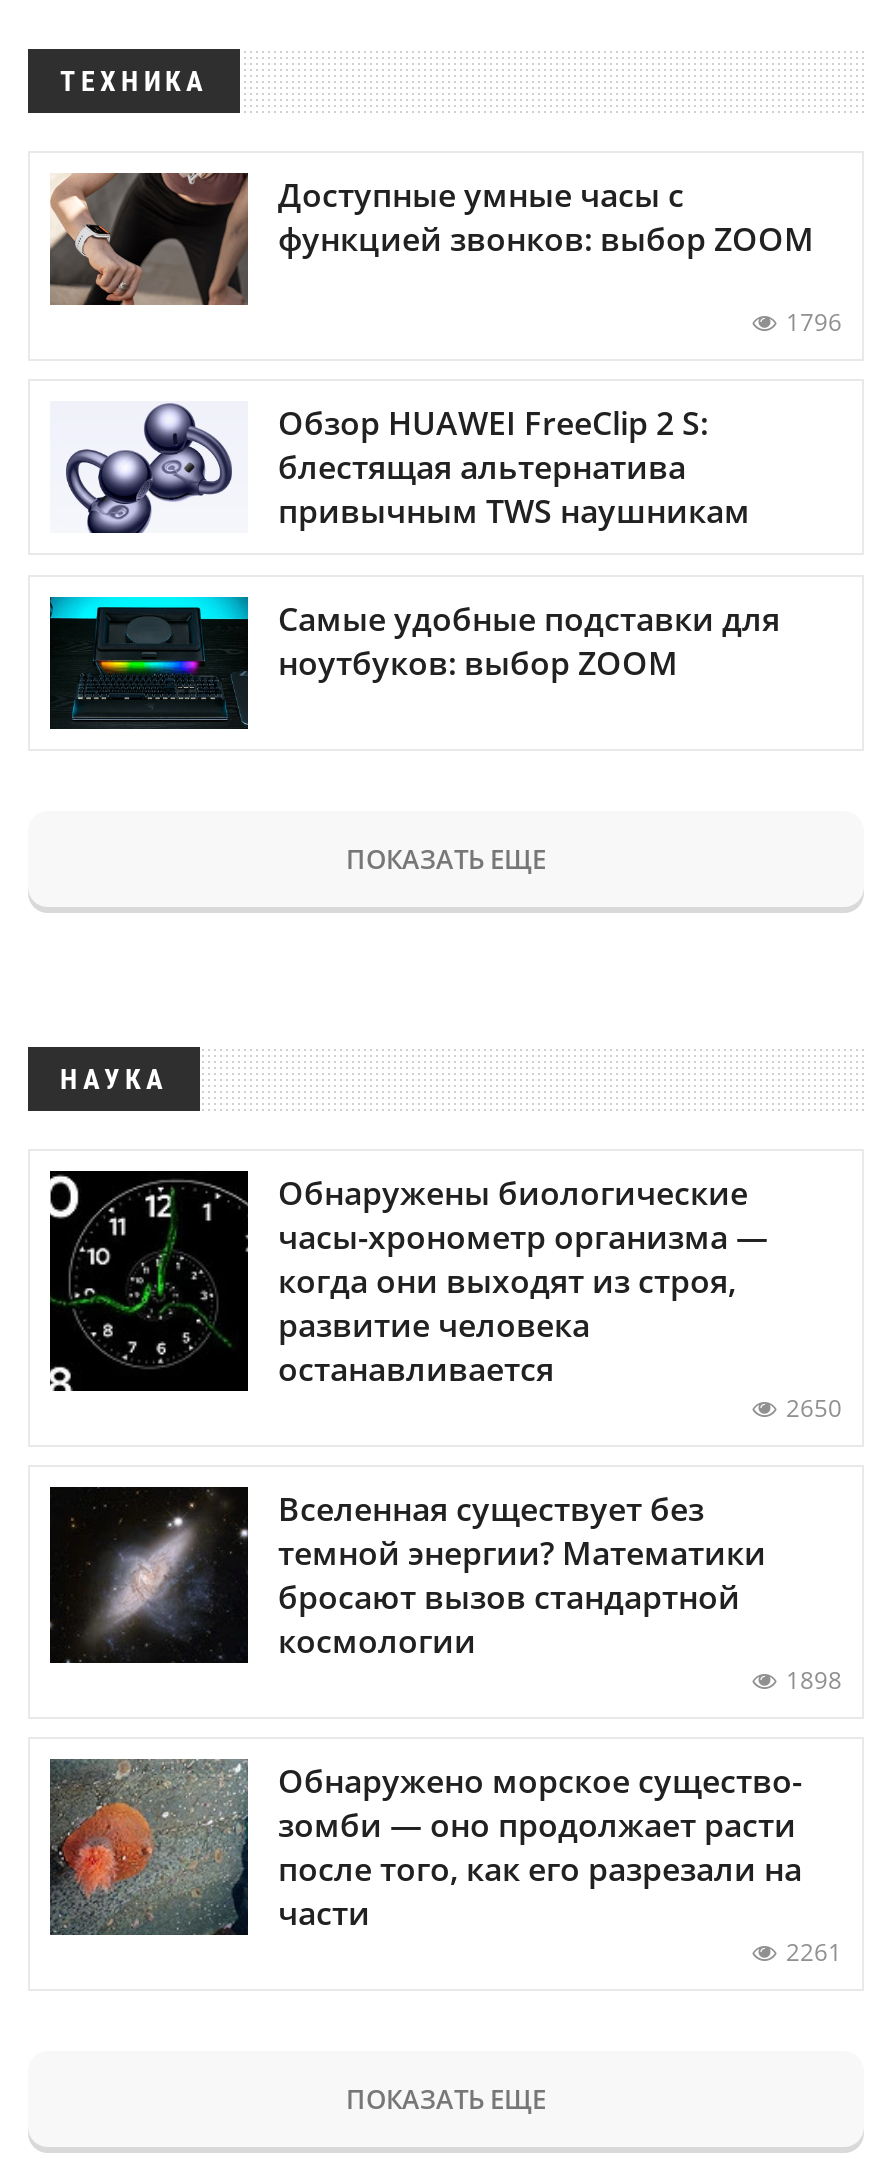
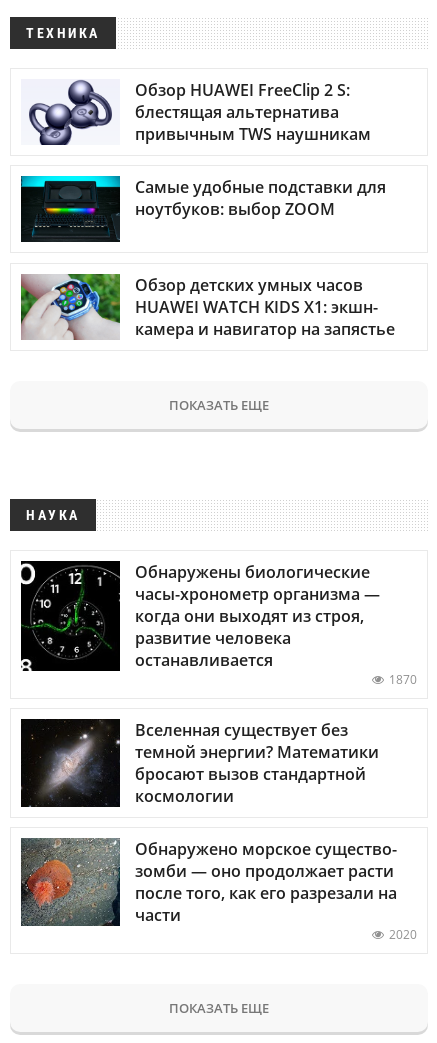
- [image]
- Доступные умные часы с
- функцией звонков: выбор ZOOM
- 1796

moved up: [image] | Обзор HUAWEI FreeClip 2 S: | блестящая альтернатива | привычным TWS наушникам | Самые удобные подставки для | ноутбуков: выбор ZOOM

+ [image]
+ Обзор детских умных часов
+ HUAWEI WATCH KIDS X1: экшн-
+ камера и навигатор на запястье

- 2650
+ 1870

- 1898

- 2261
+ 2020
